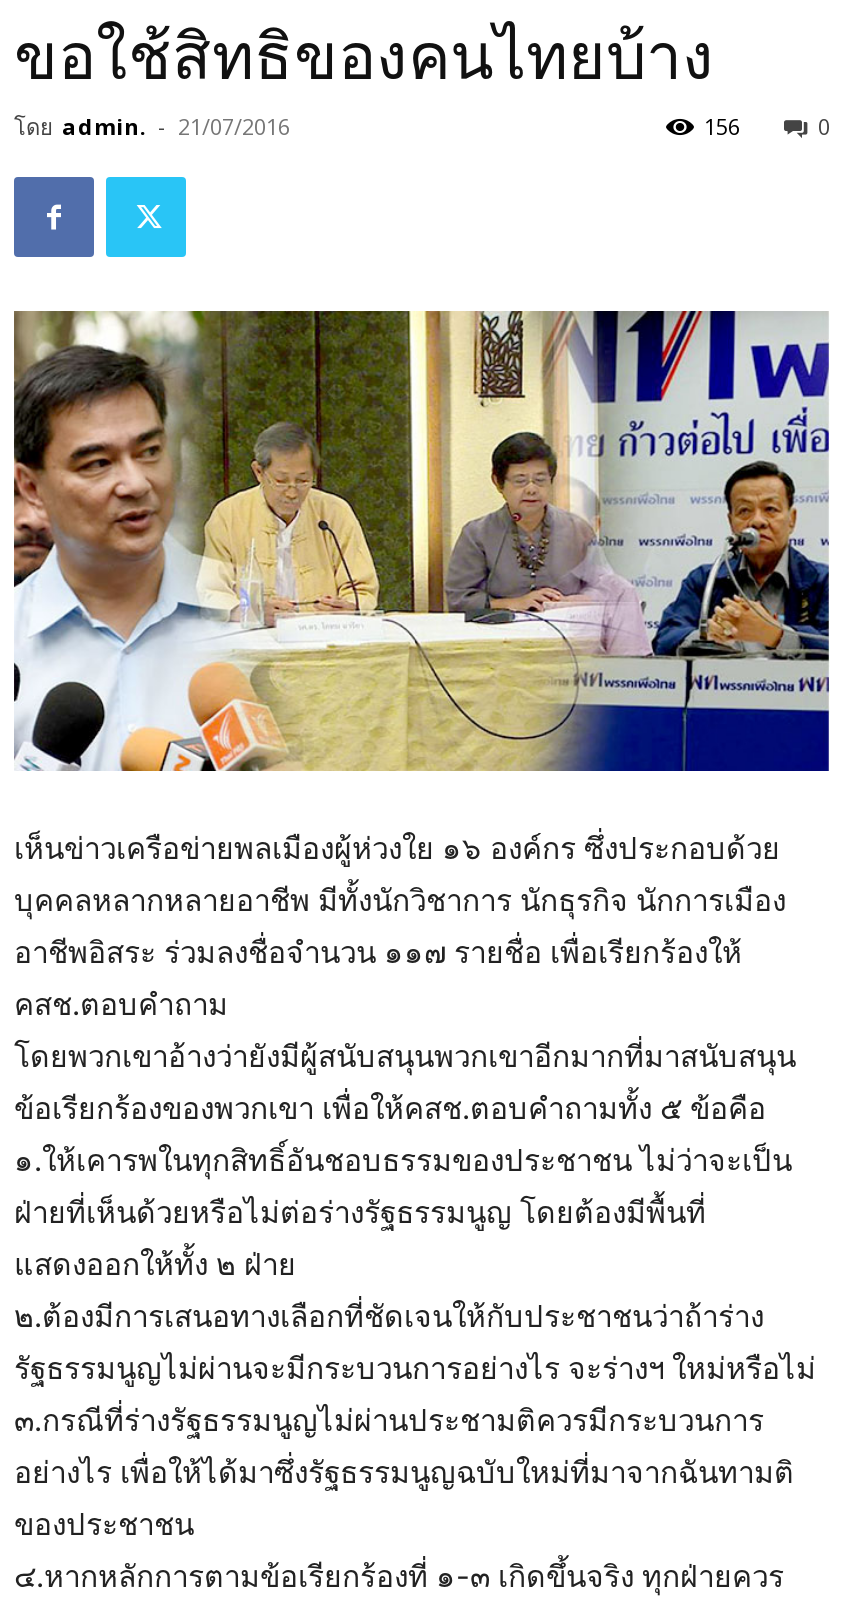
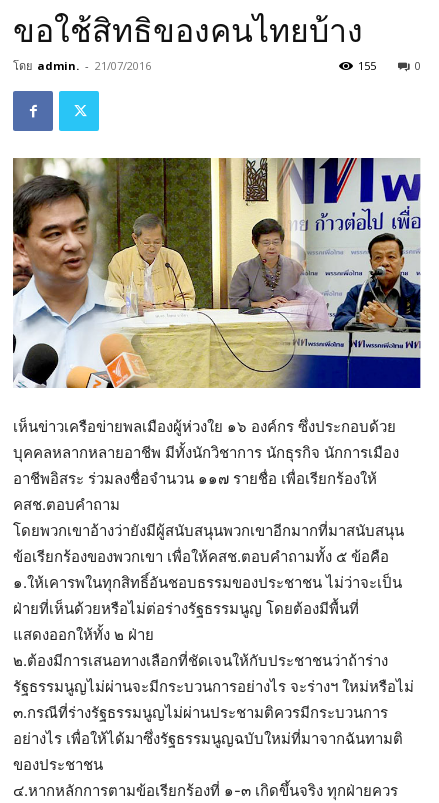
- 156
+ 155
